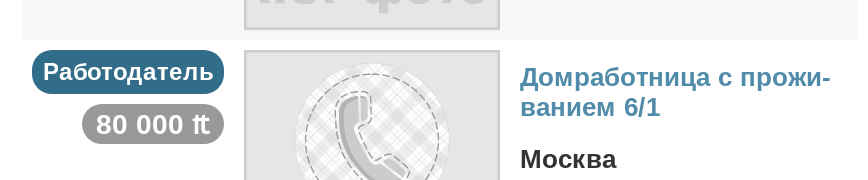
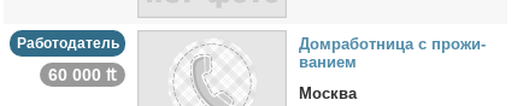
- ванием 6/1
+ ванием

- 80 000 ₶
+ 60 000 ₶
